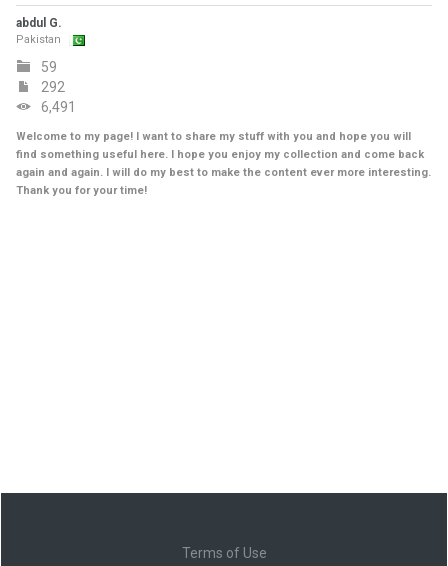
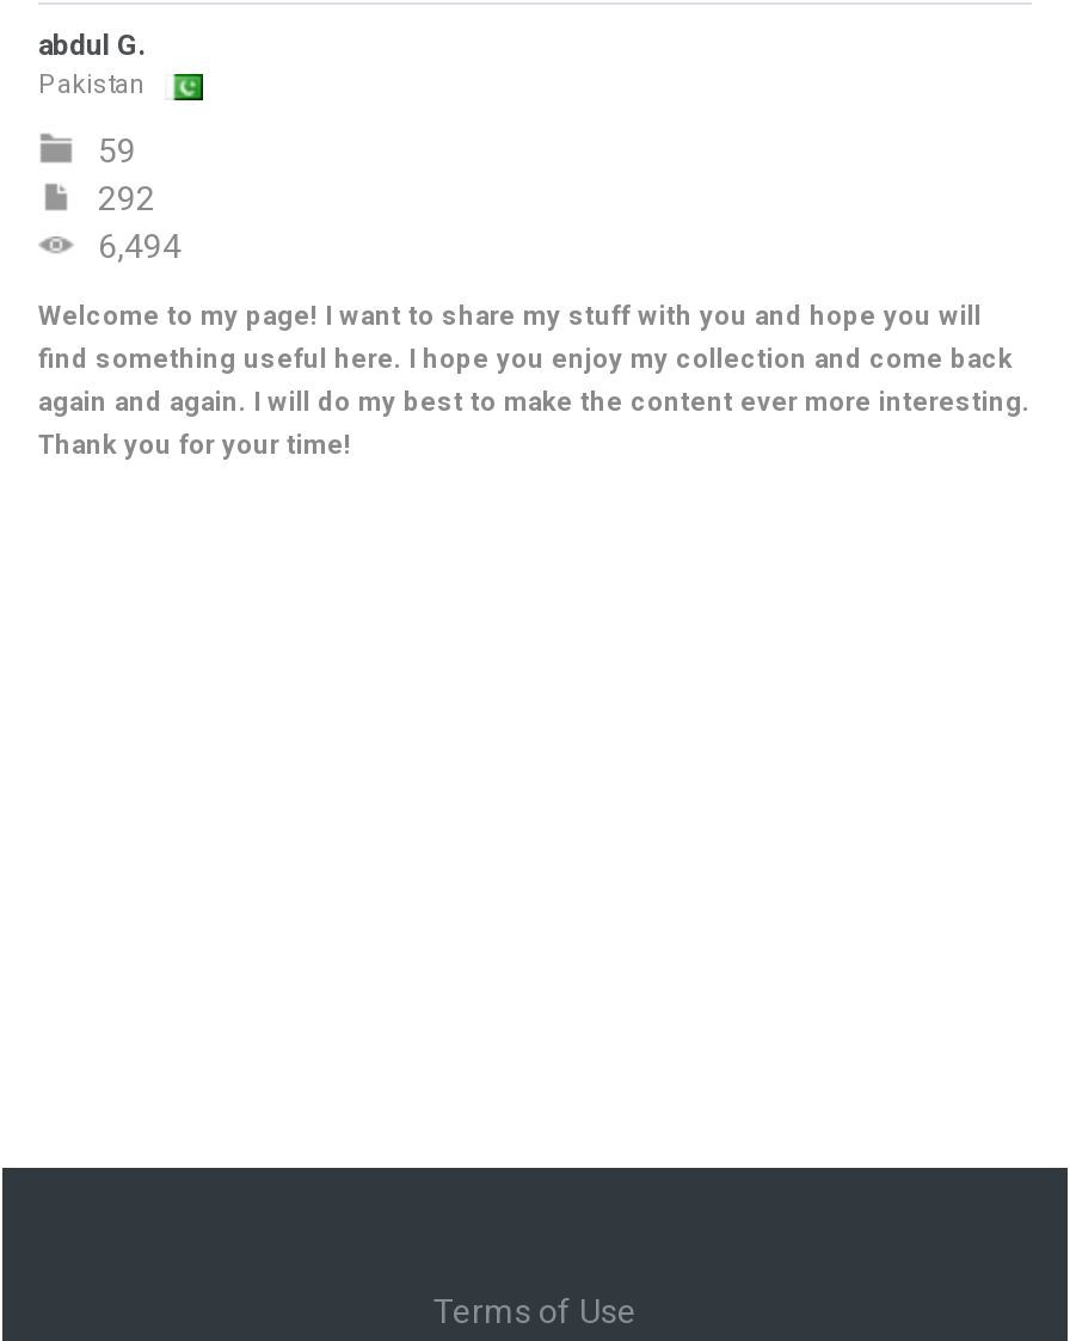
- 6,491
+ 6,494
